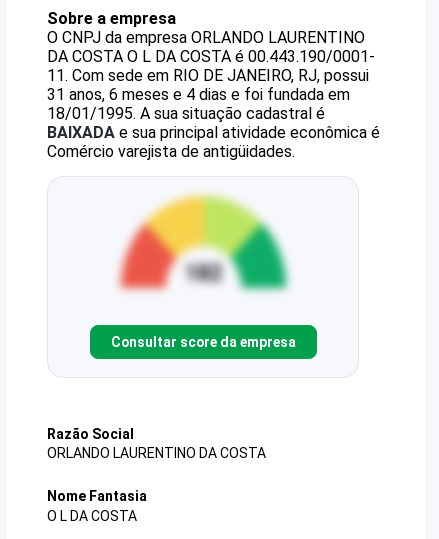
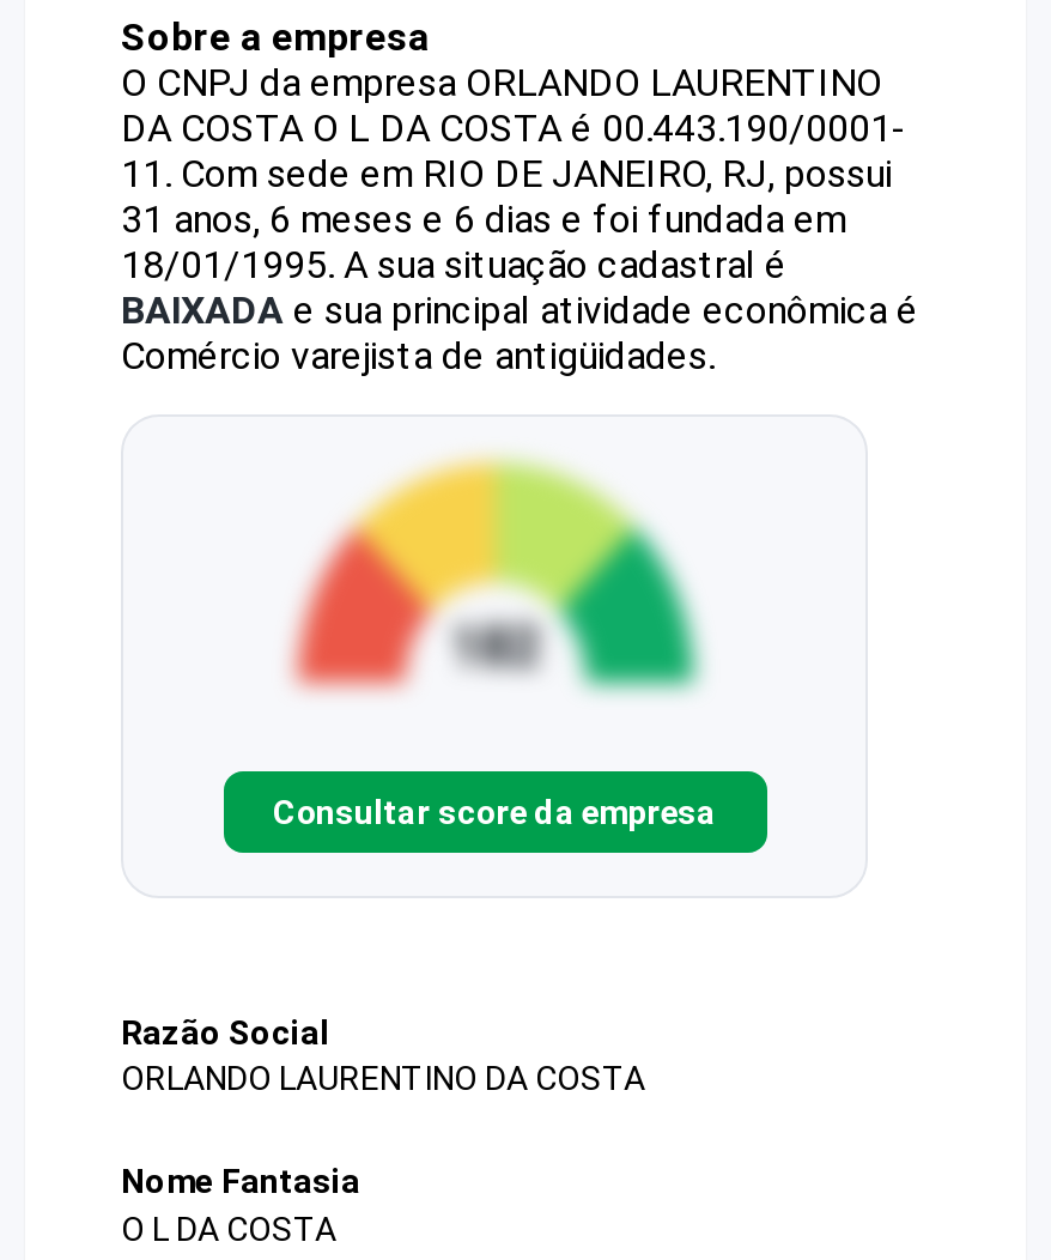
- 31 anos, 6 meses e 4 dias e foi fundada em
+ 31 anos, 6 meses e 6 dias e foi fundada em
